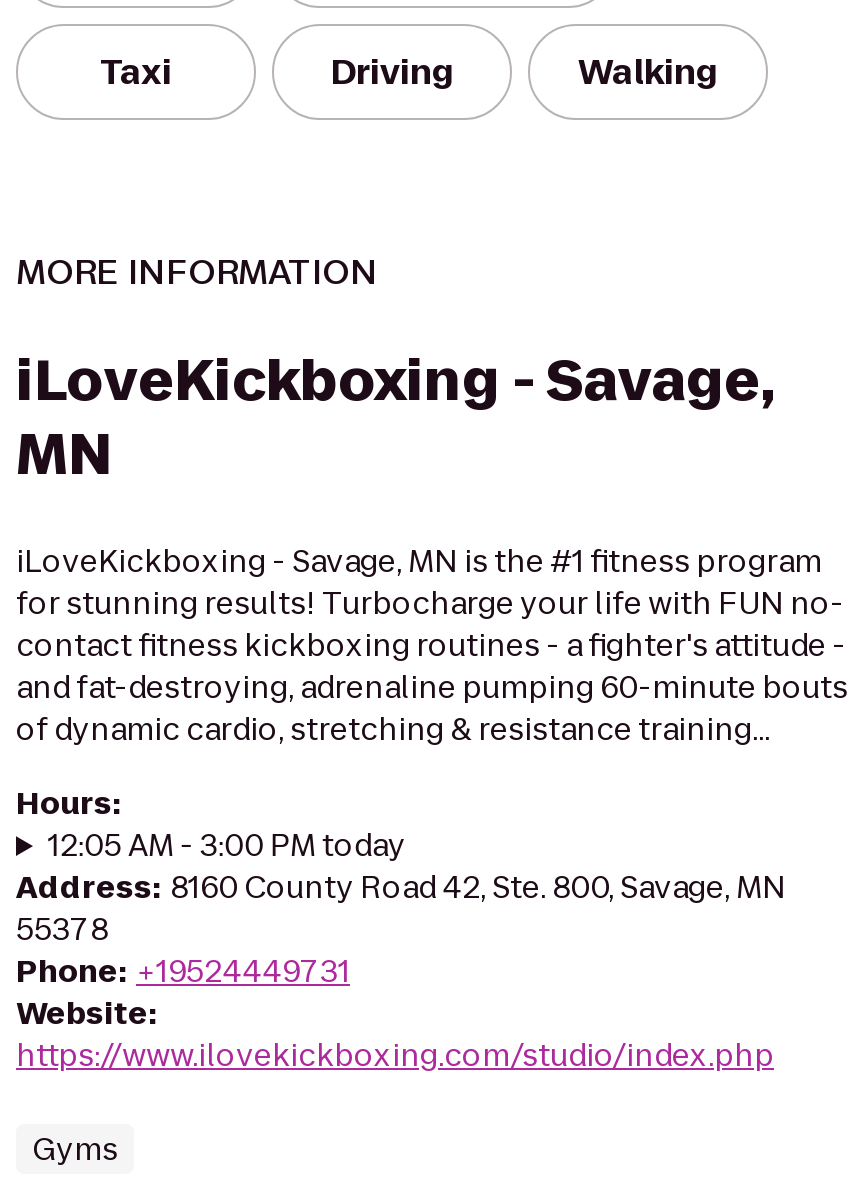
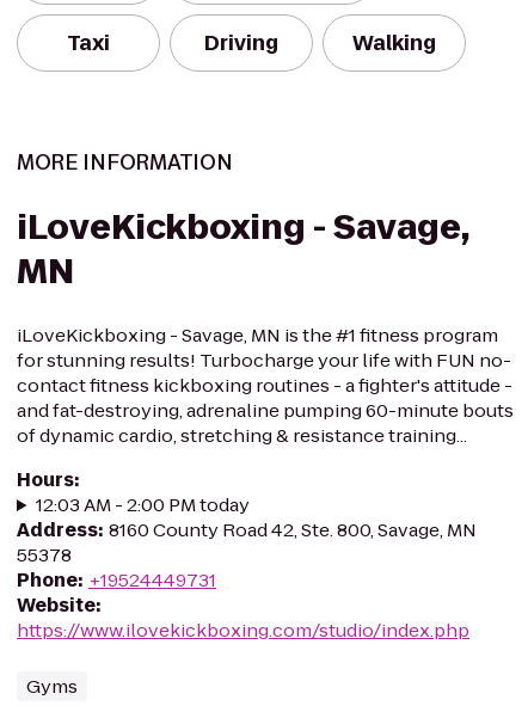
- 12:05 AM - 3:00 PM today
+ 12:03 AM - 2:00 PM today
